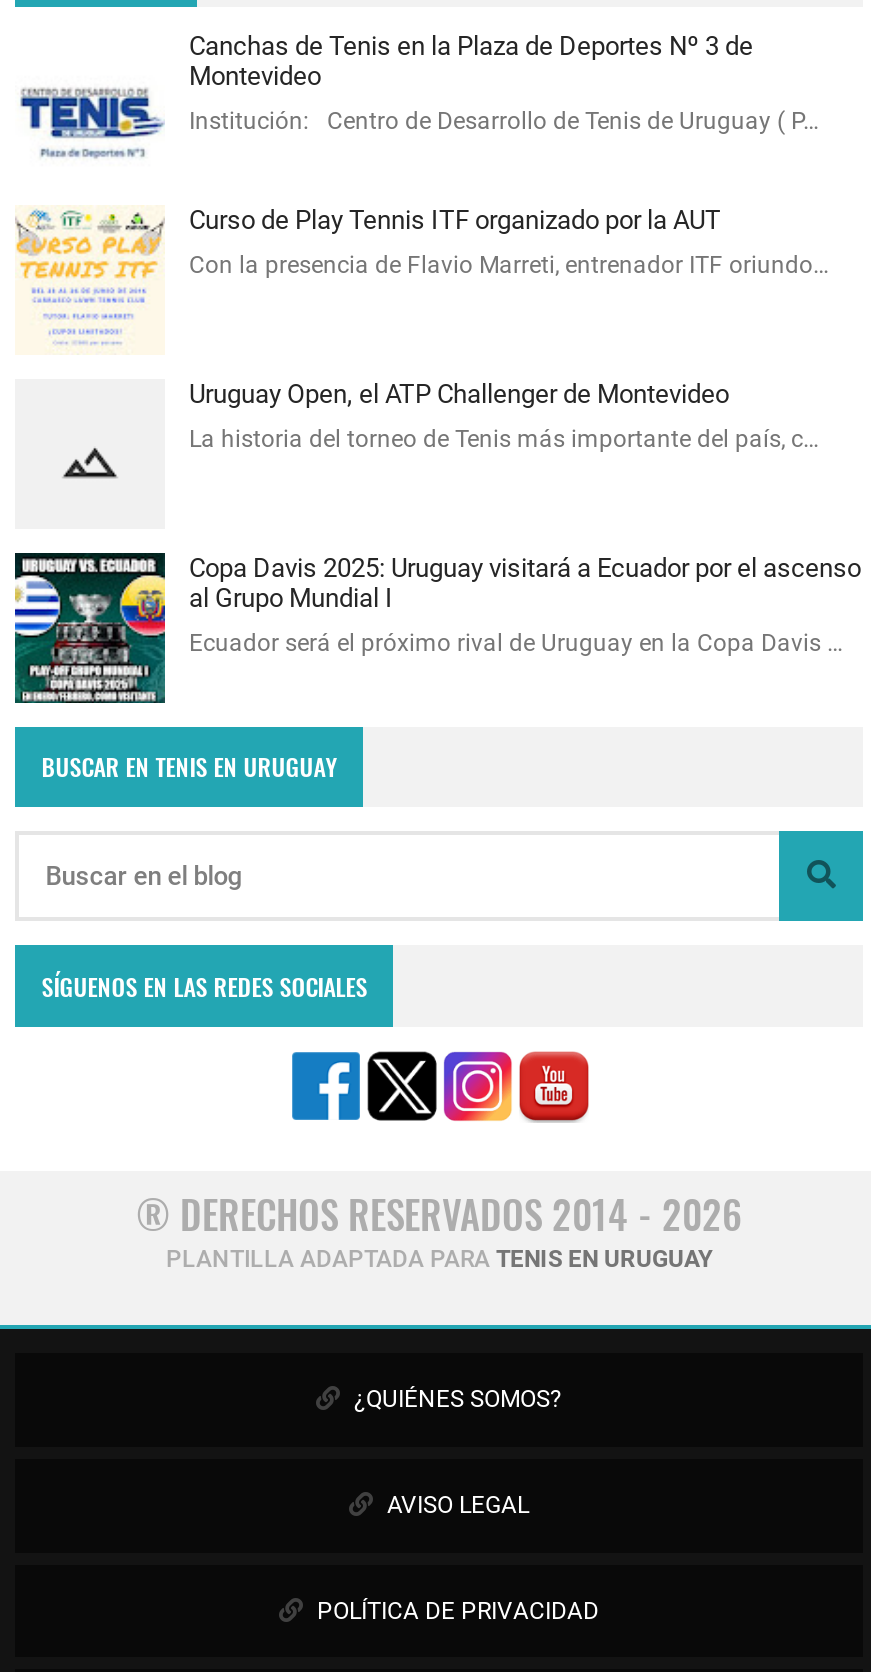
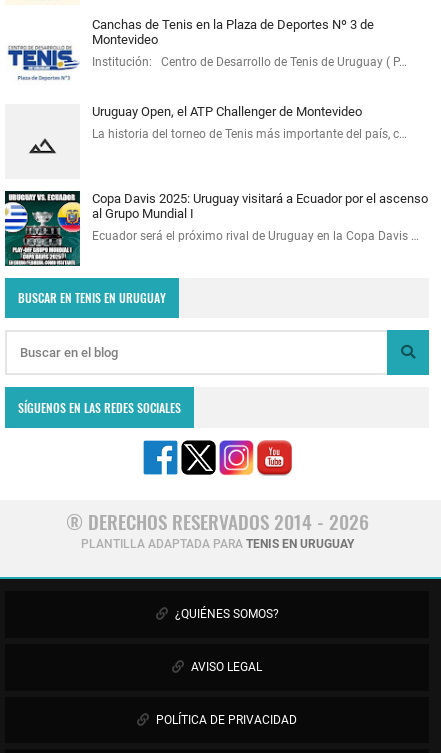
- [image]
- Curso de Play Tennis ITF organizado por la AUT
- Con la presencia de Flavio Marreti, entrenador ITF oriundo…
